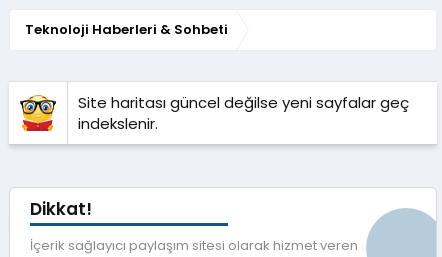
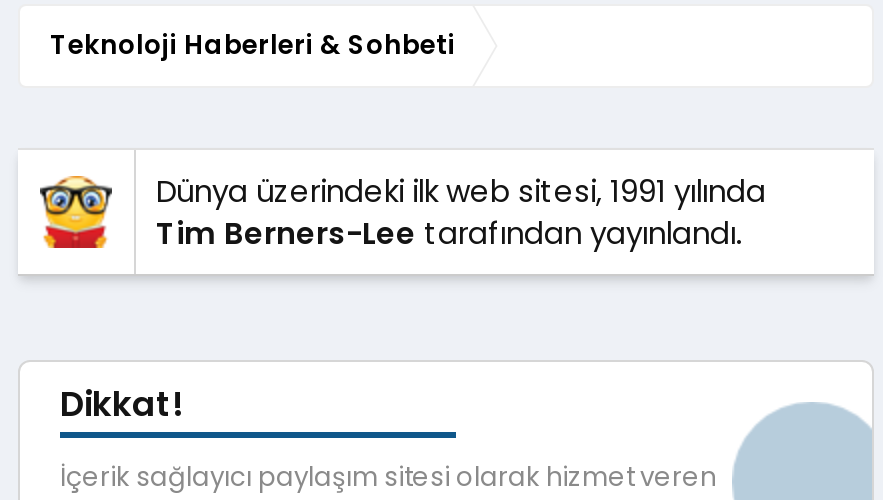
- Site haritası güncel değilse yeni sayfalar geç
- indekslenir.
+ Dünya üzerindeki ilk web sitesi, 1991 yılında
+ Tim Berners-Lee tarafından yayınlandı.
